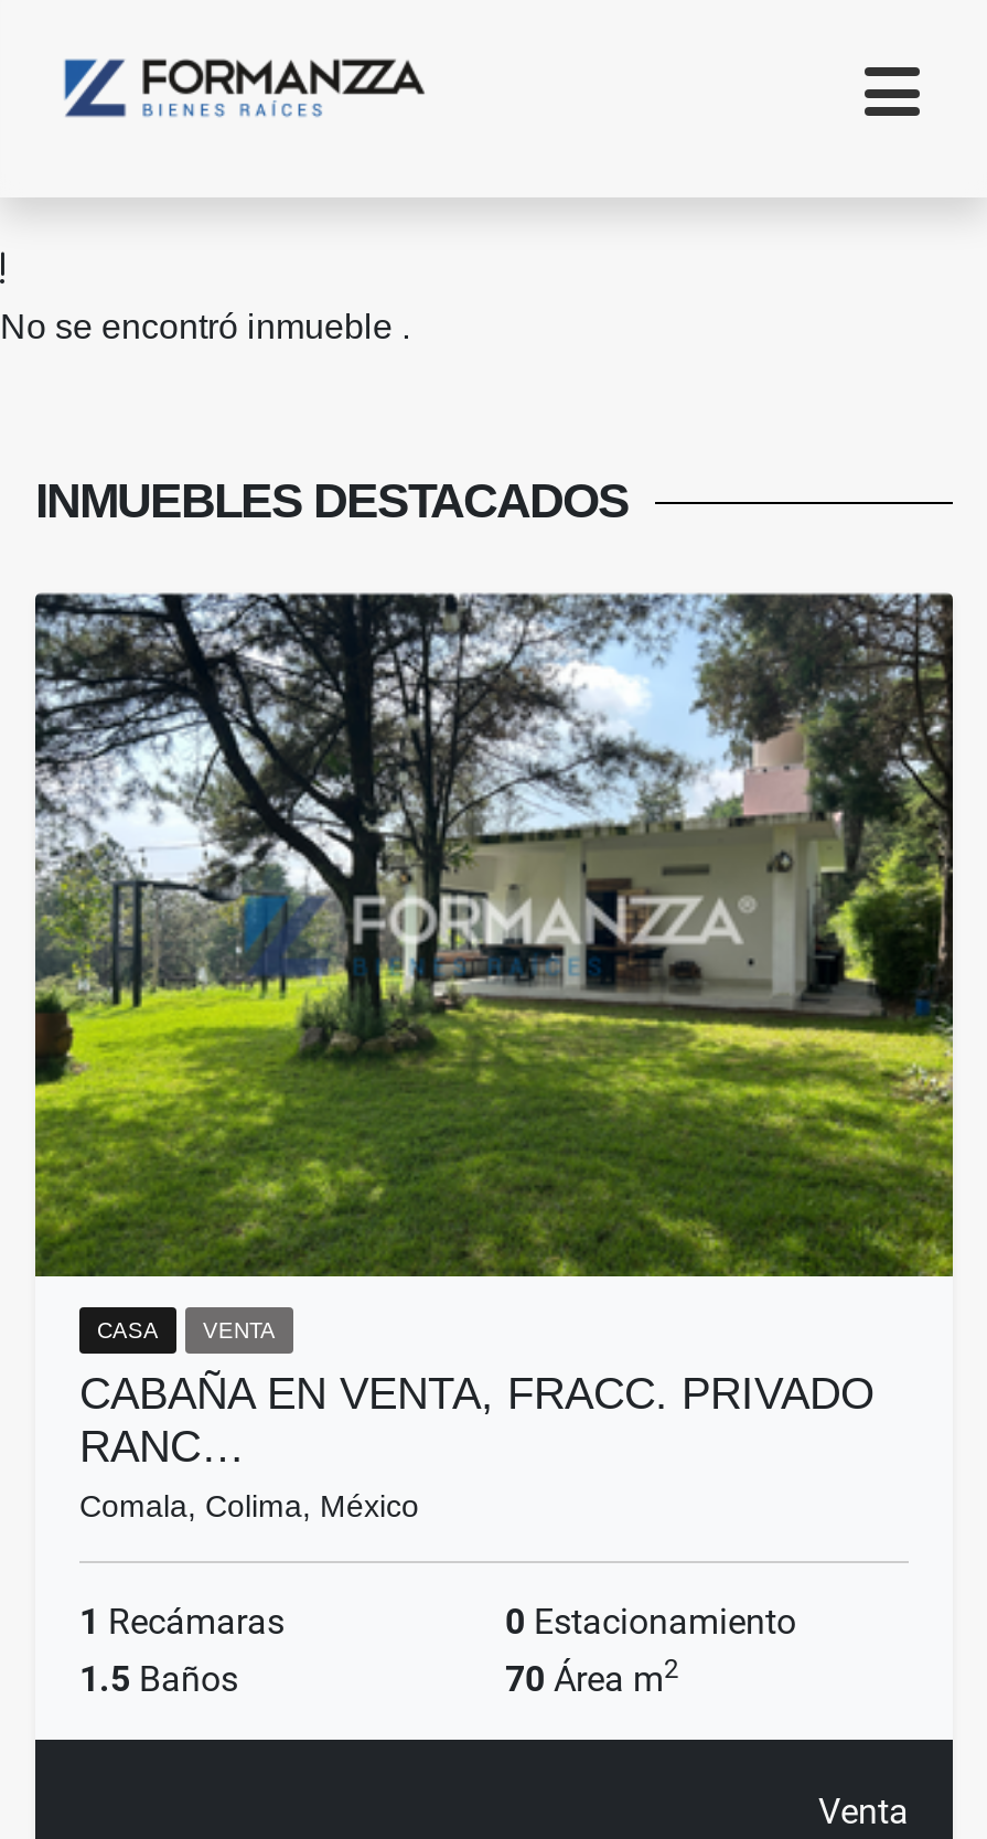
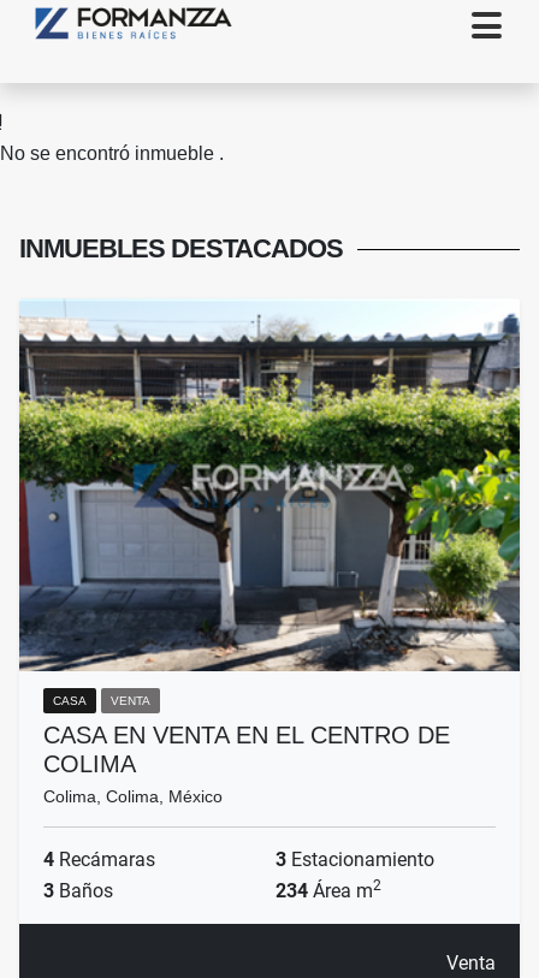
- [image]
+ [image]

- CABAÑA EN VENTA, FRACC. PRIVADO
- RANC…
- Comala, Colima, México
+ CASA EN VENTA EN EL CENTRO DE
+ COLIMA
+ Colima, Colima, México

- 1 Recámaras
- 0 Estacionamiento
- 1.5 Baños
- 70 Área m2
+ 4 Recámaras
+ 3 Estacionamiento
+ 3 Baños
+ 234 Área m2
